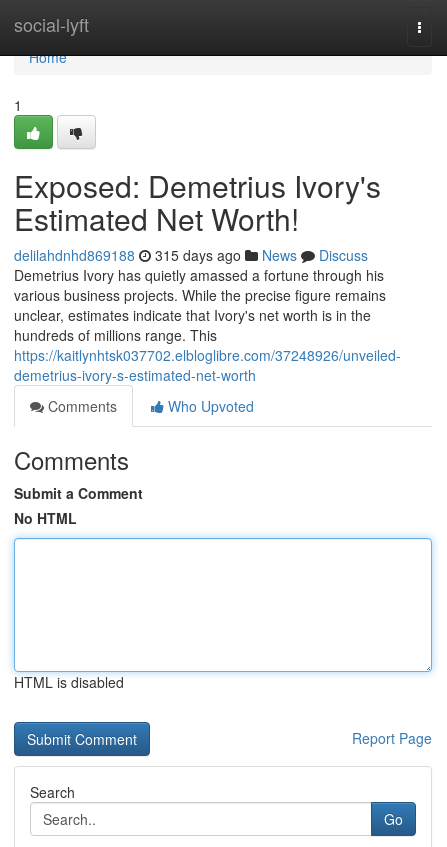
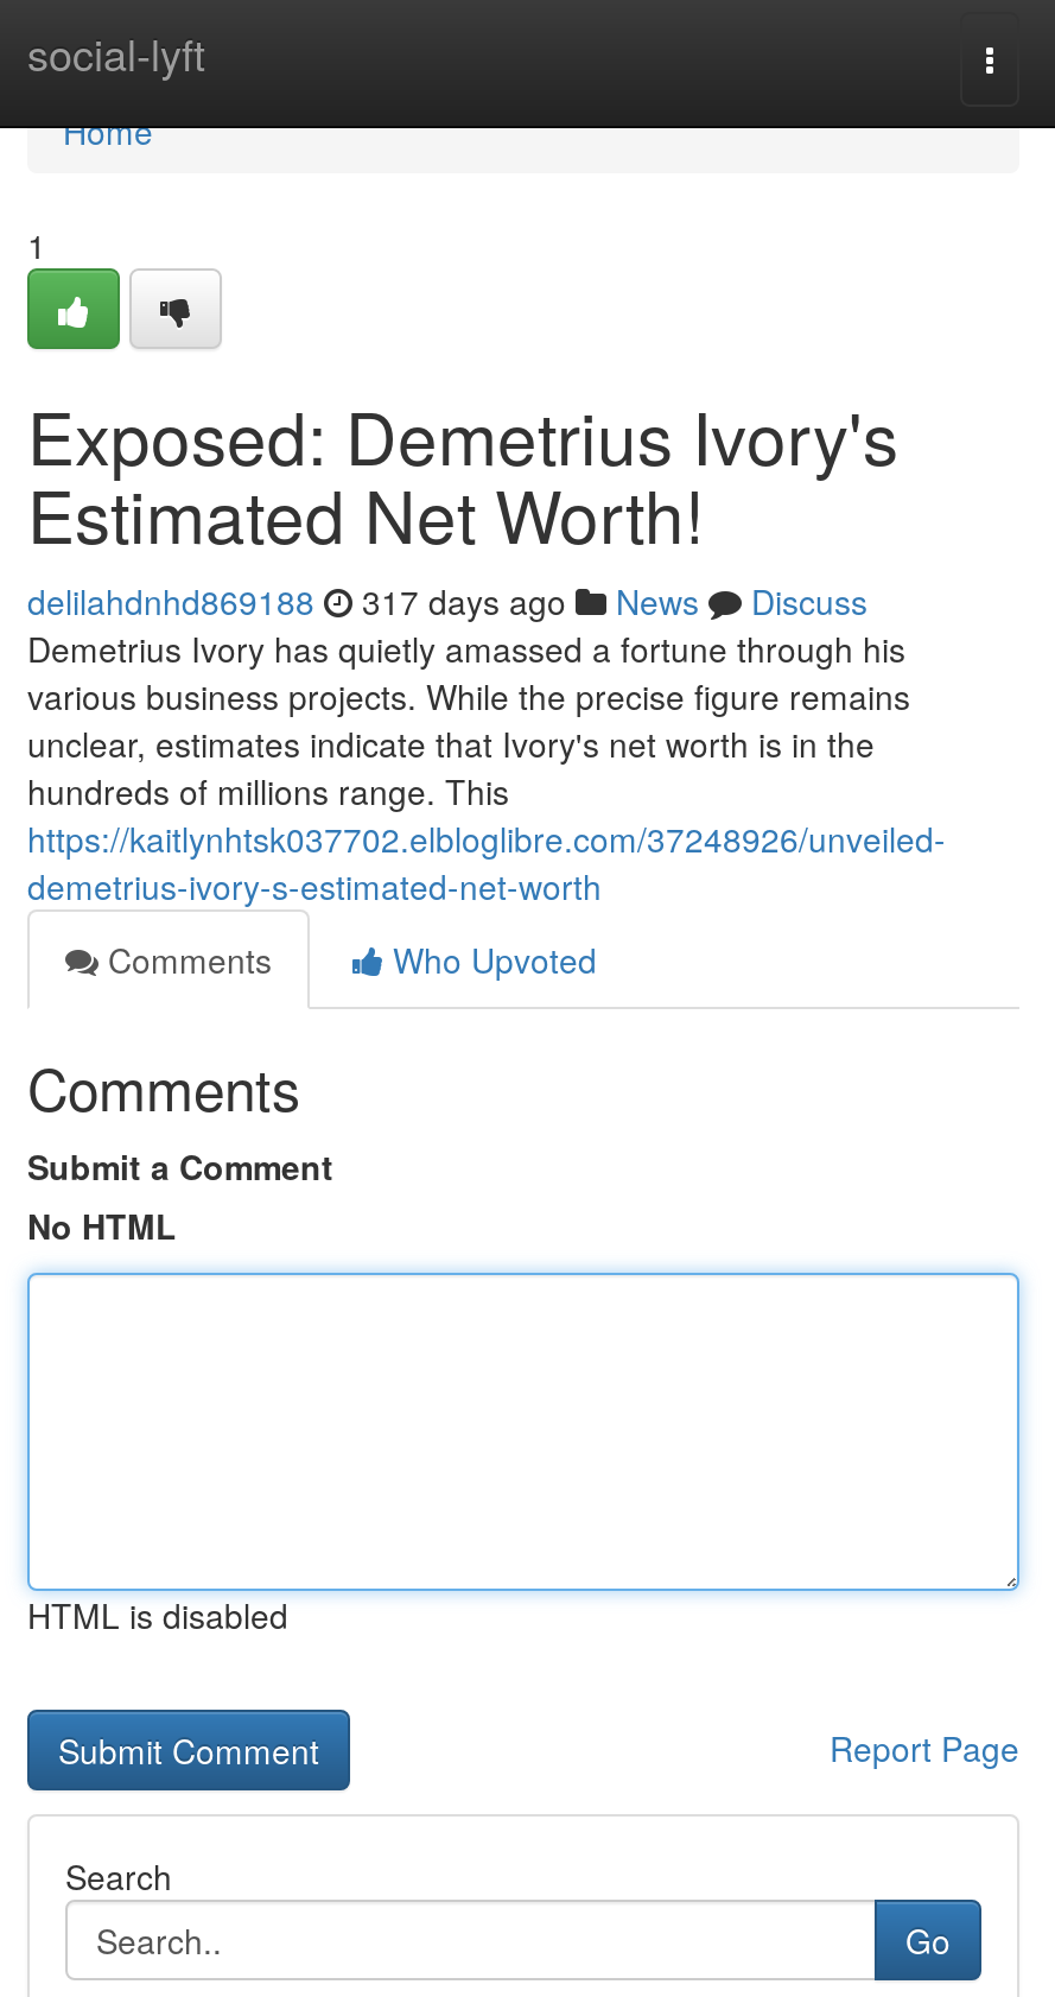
- delilahdnhd869188 315 days ago News Discuss
+ delilahdnhd869188 317 days ago News Discuss
